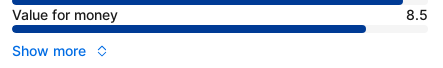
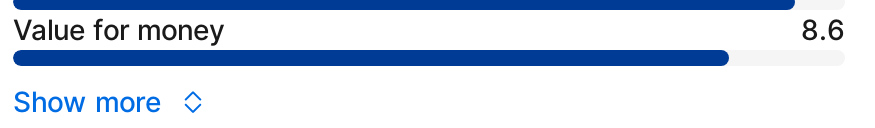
- 8.5
+ 8.6
